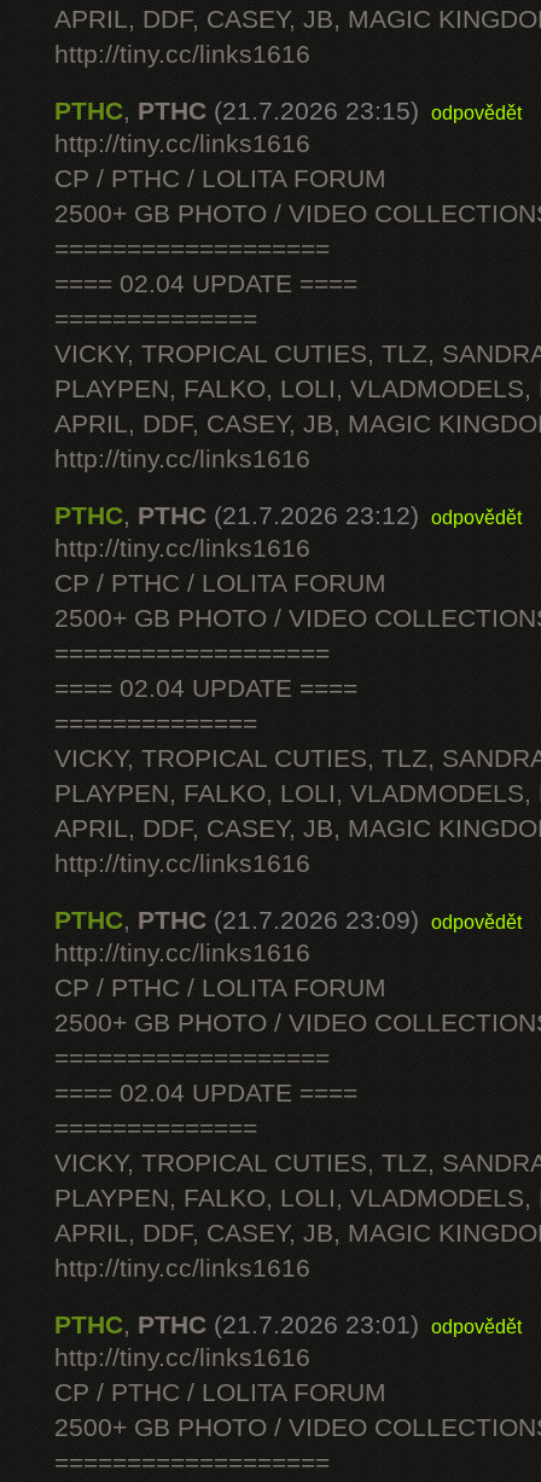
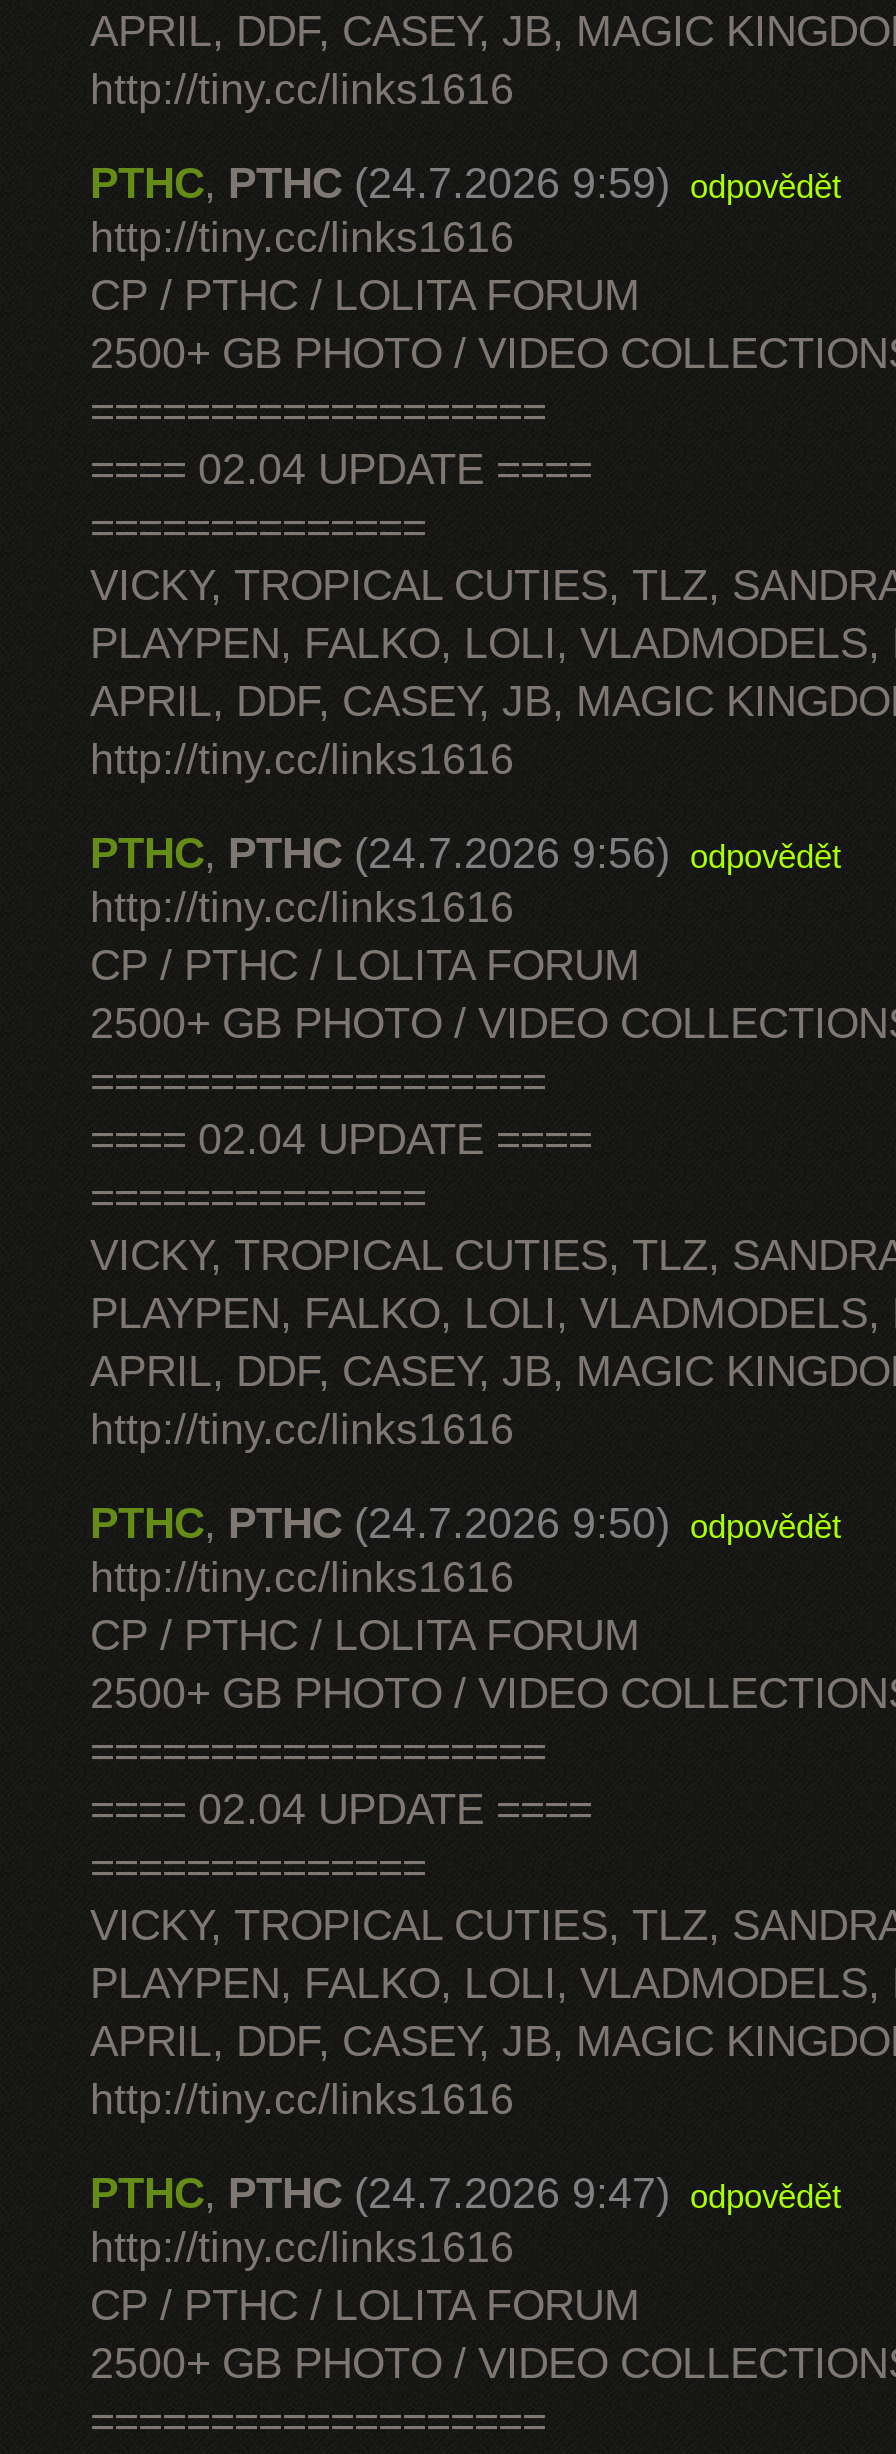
- PTHC, PTHC (21.7.2026 23:15) odpovědět
+ PTHC, PTHC (24.7.2026 9:59) odpovědět

- PTHC, PTHC (21.7.2026 23:12) odpovědět
+ PTHC, PTHC (24.7.2026 9:56) odpovědět

- PTHC, PTHC (21.7.2026 23:09) odpovědět
+ PTHC, PTHC (24.7.2026 9:50) odpovědět

- PTHC, PTHC (21.7.2026 23:01) odpovědět
+ PTHC, PTHC (24.7.2026 9:47) odpovědět
